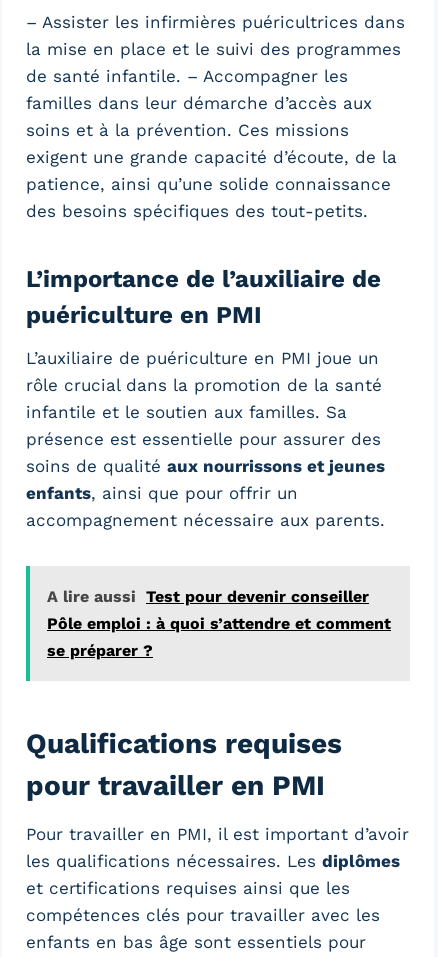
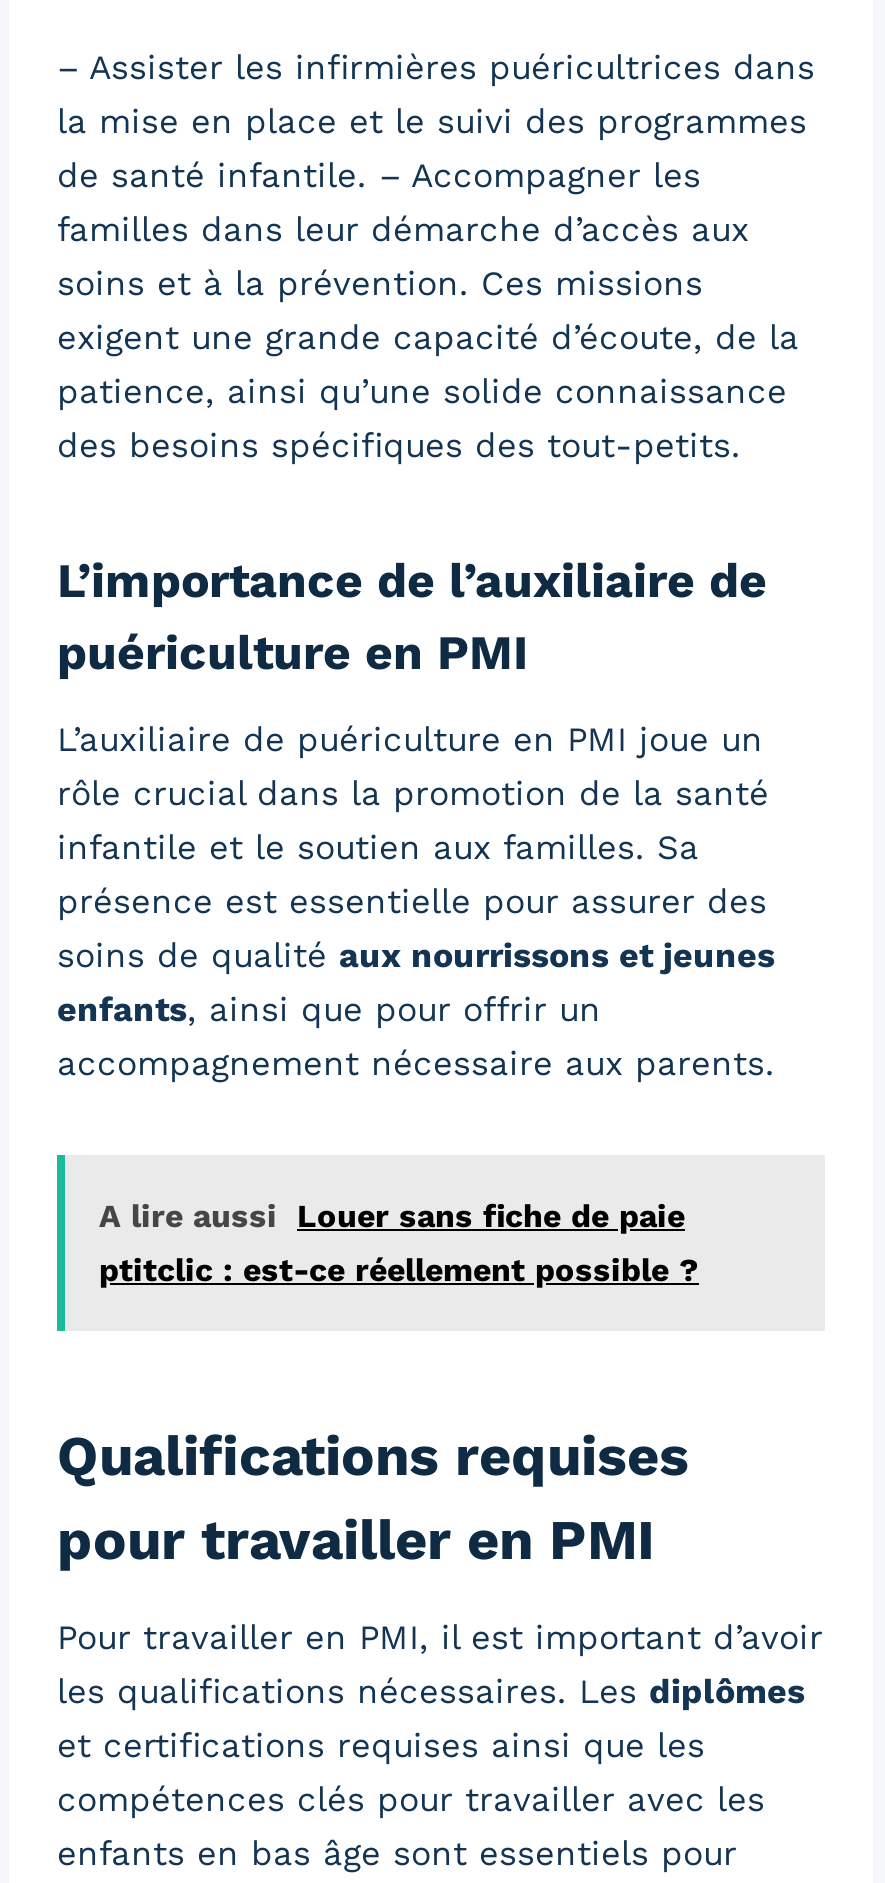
- A lire aussi Test pour devenir conseiller
- Pôle emploi : à quoi s’attendre et comment
- se préparer ?
+ A lire aussi Louer sans fiche de paie
+ ptitclic : est-ce réellement possible ?
